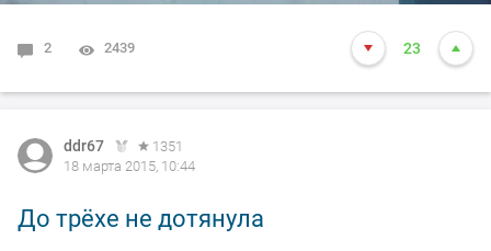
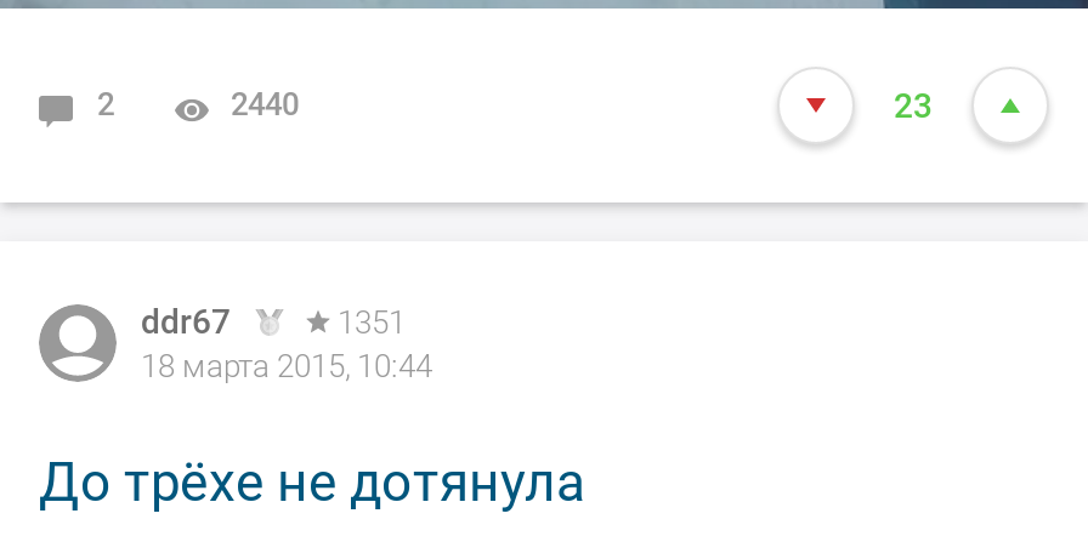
- 2439
+ 2440
